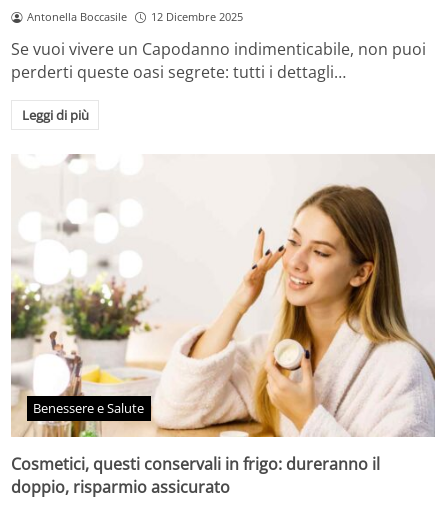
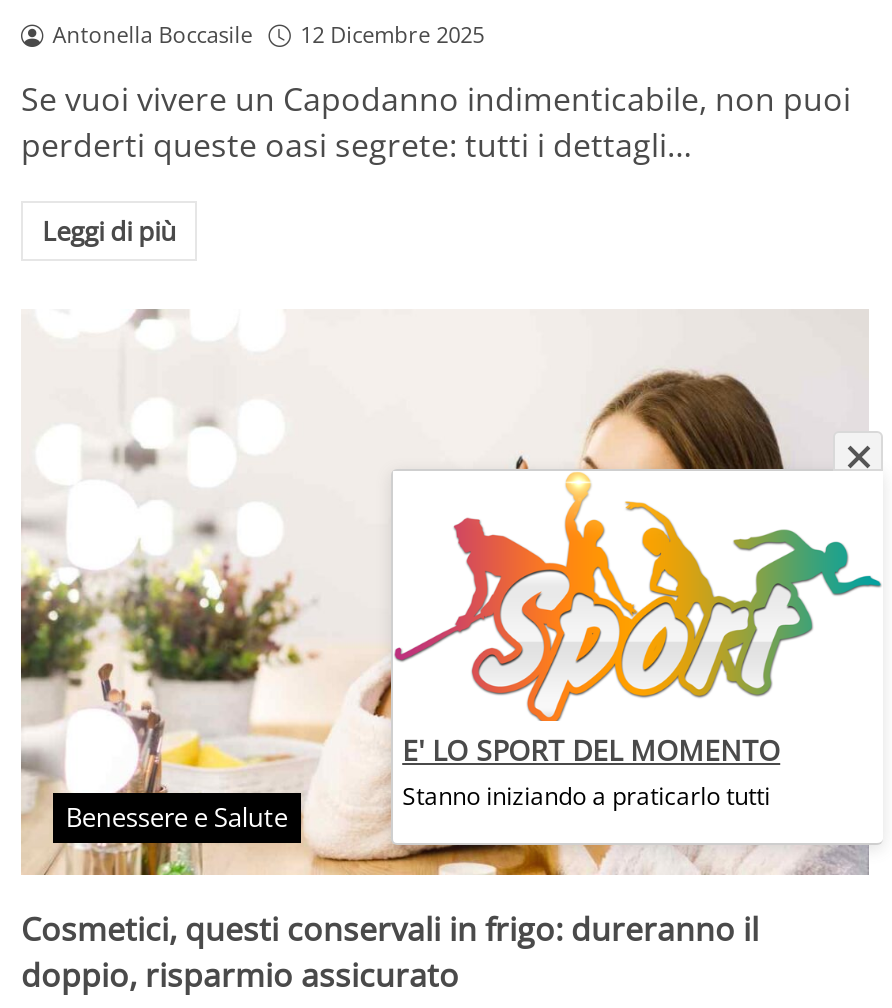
+ E' LO SPORT DEL MOMENTO
+ Stanno iniziando a praticarlo tutti

- [image]
+ [image]
